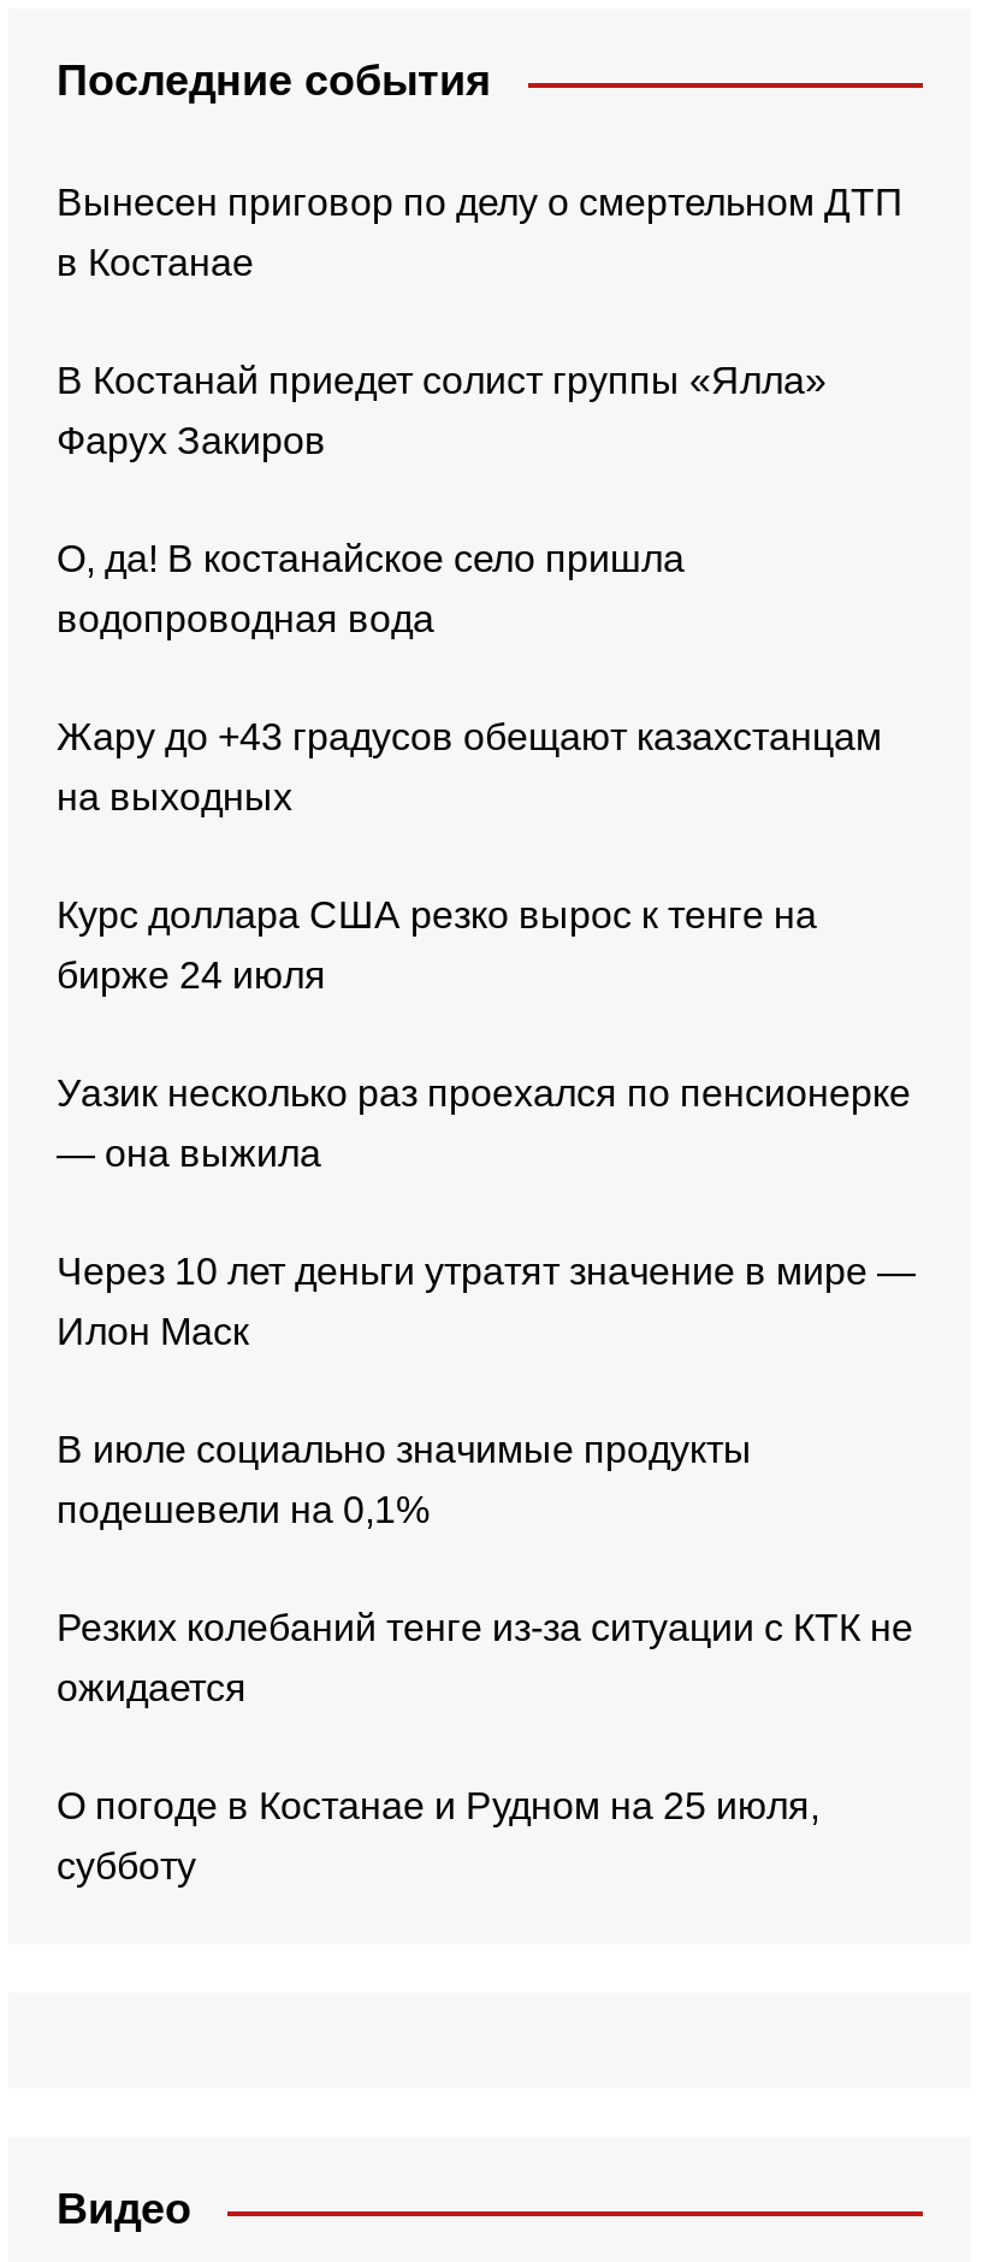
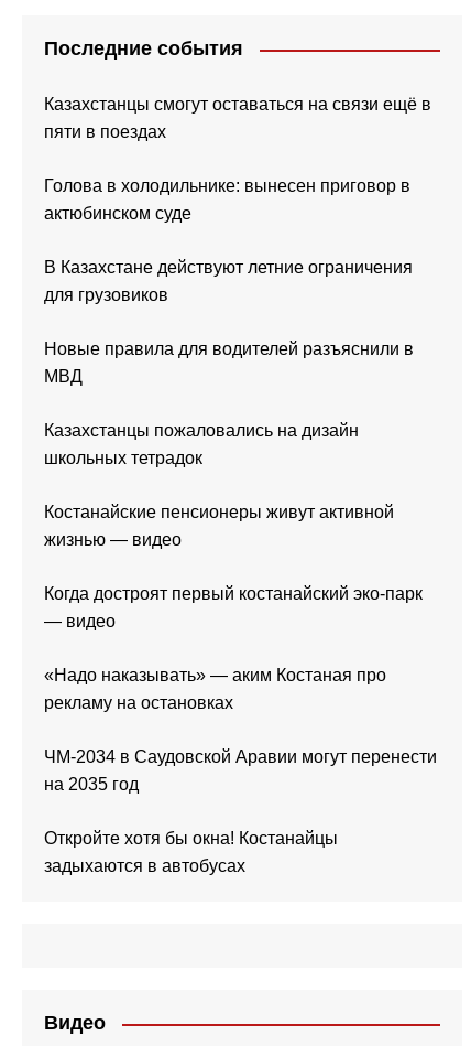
- Вынесен приговор по делу о смертельном ДТП
+ Казахстанцы смогут оставаться на связи ещё в

- в Костанае
+ пяти в поездах

- В Костанай приедет солист группы «Ялла»
+ Голова в холодильнике: вынесен приговор в

- Фарух Закиров
+ актюбинском суде

- О, да! В костанайское село пришла
+ В Казахстане действуют летние ограничения

- водопроводная вода
+ для грузовиков

- Жару до +43 градусов обещают казахстанцам
+ Новые правила для водителей разъяснили в

- на выходных
+ МВД

- Курс доллара США резко вырос к тенге на
+ Казахстанцы пожаловались на дизайн

- бирже 24 июля
+ школьных тетрадок

- Уазик несколько раз проехался по пенсионерке
+ Костанайские пенсионеры живут активной

- — она выжила
+ жизнью — видео

- Через 10 лет деньги утратят значение в мире —
+ Когда достроят первый костанайский эко-парк

- Илон Маск
+ — видео

- В июле социально значимые продукты
+ «Надо наказывать» — аким Костаная про

- подешевели на 0,1%
+ рекламу на остановках

- Резких колебаний тенге из-за ситуации с КТК не
+ ЧМ-2034 в Саудовской Аравии могут перенести

- ожидается
+ на 2035 год

- О погоде в Костанае и Рудном на 25 июля,
+ Откройте хотя бы окна! Костанайцы

- субботу
+ задыхаются в автобусах
